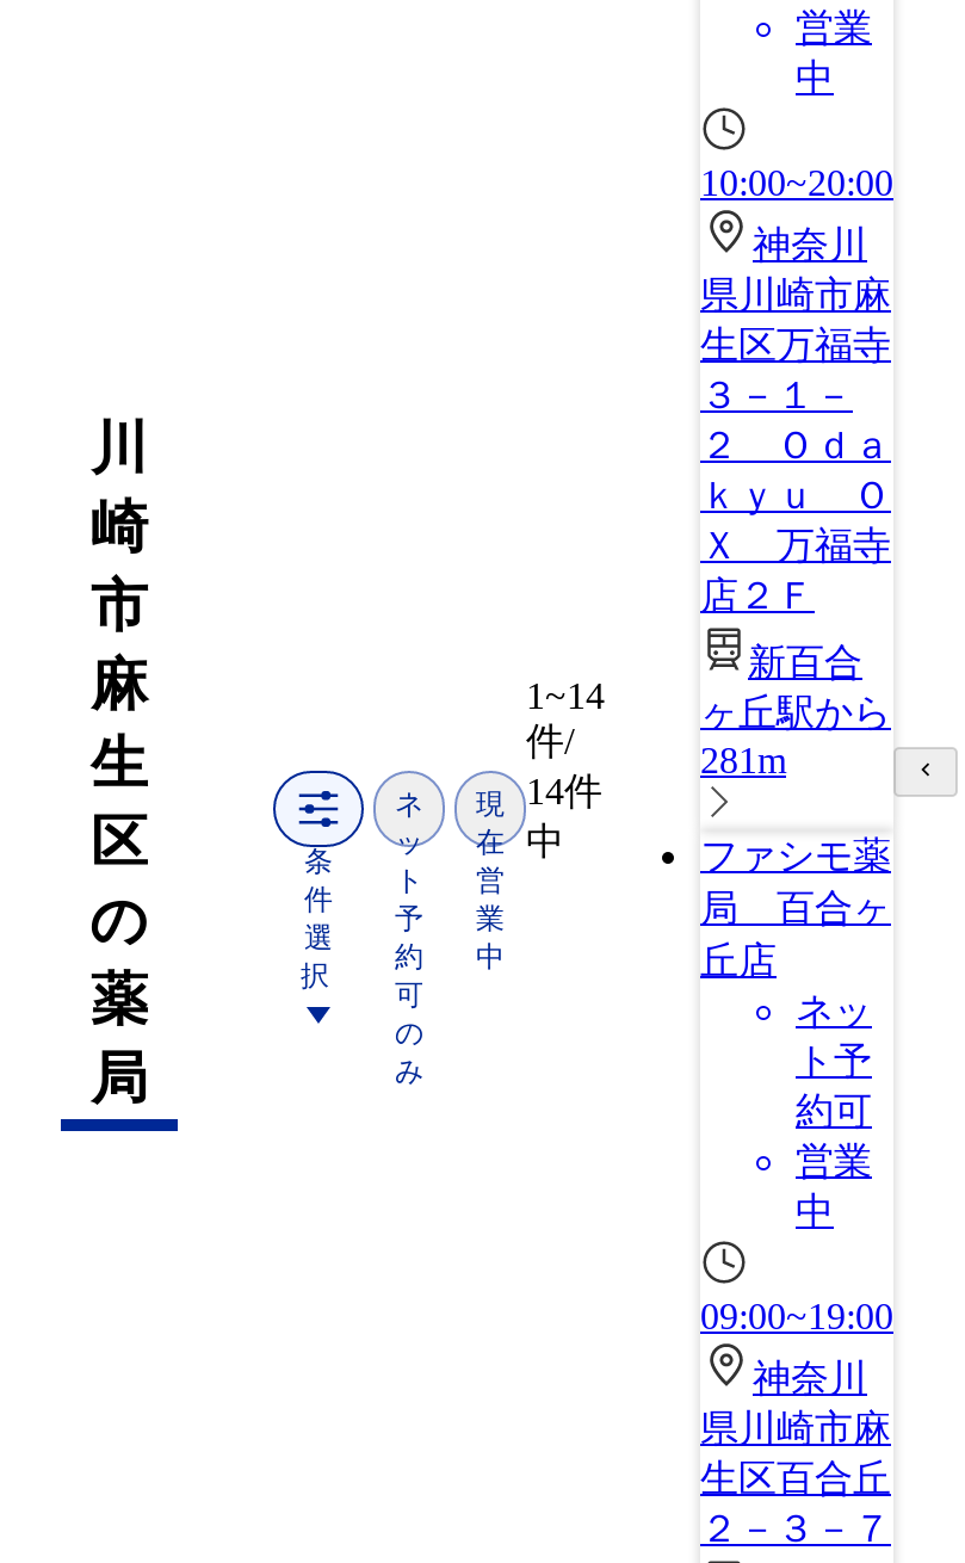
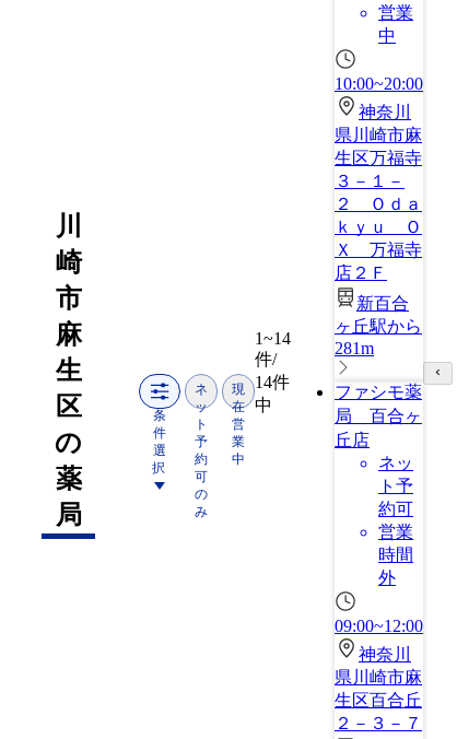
- 中
+ 時間
+ 外

- 09:00~19:00
+ 09:00~12:00
